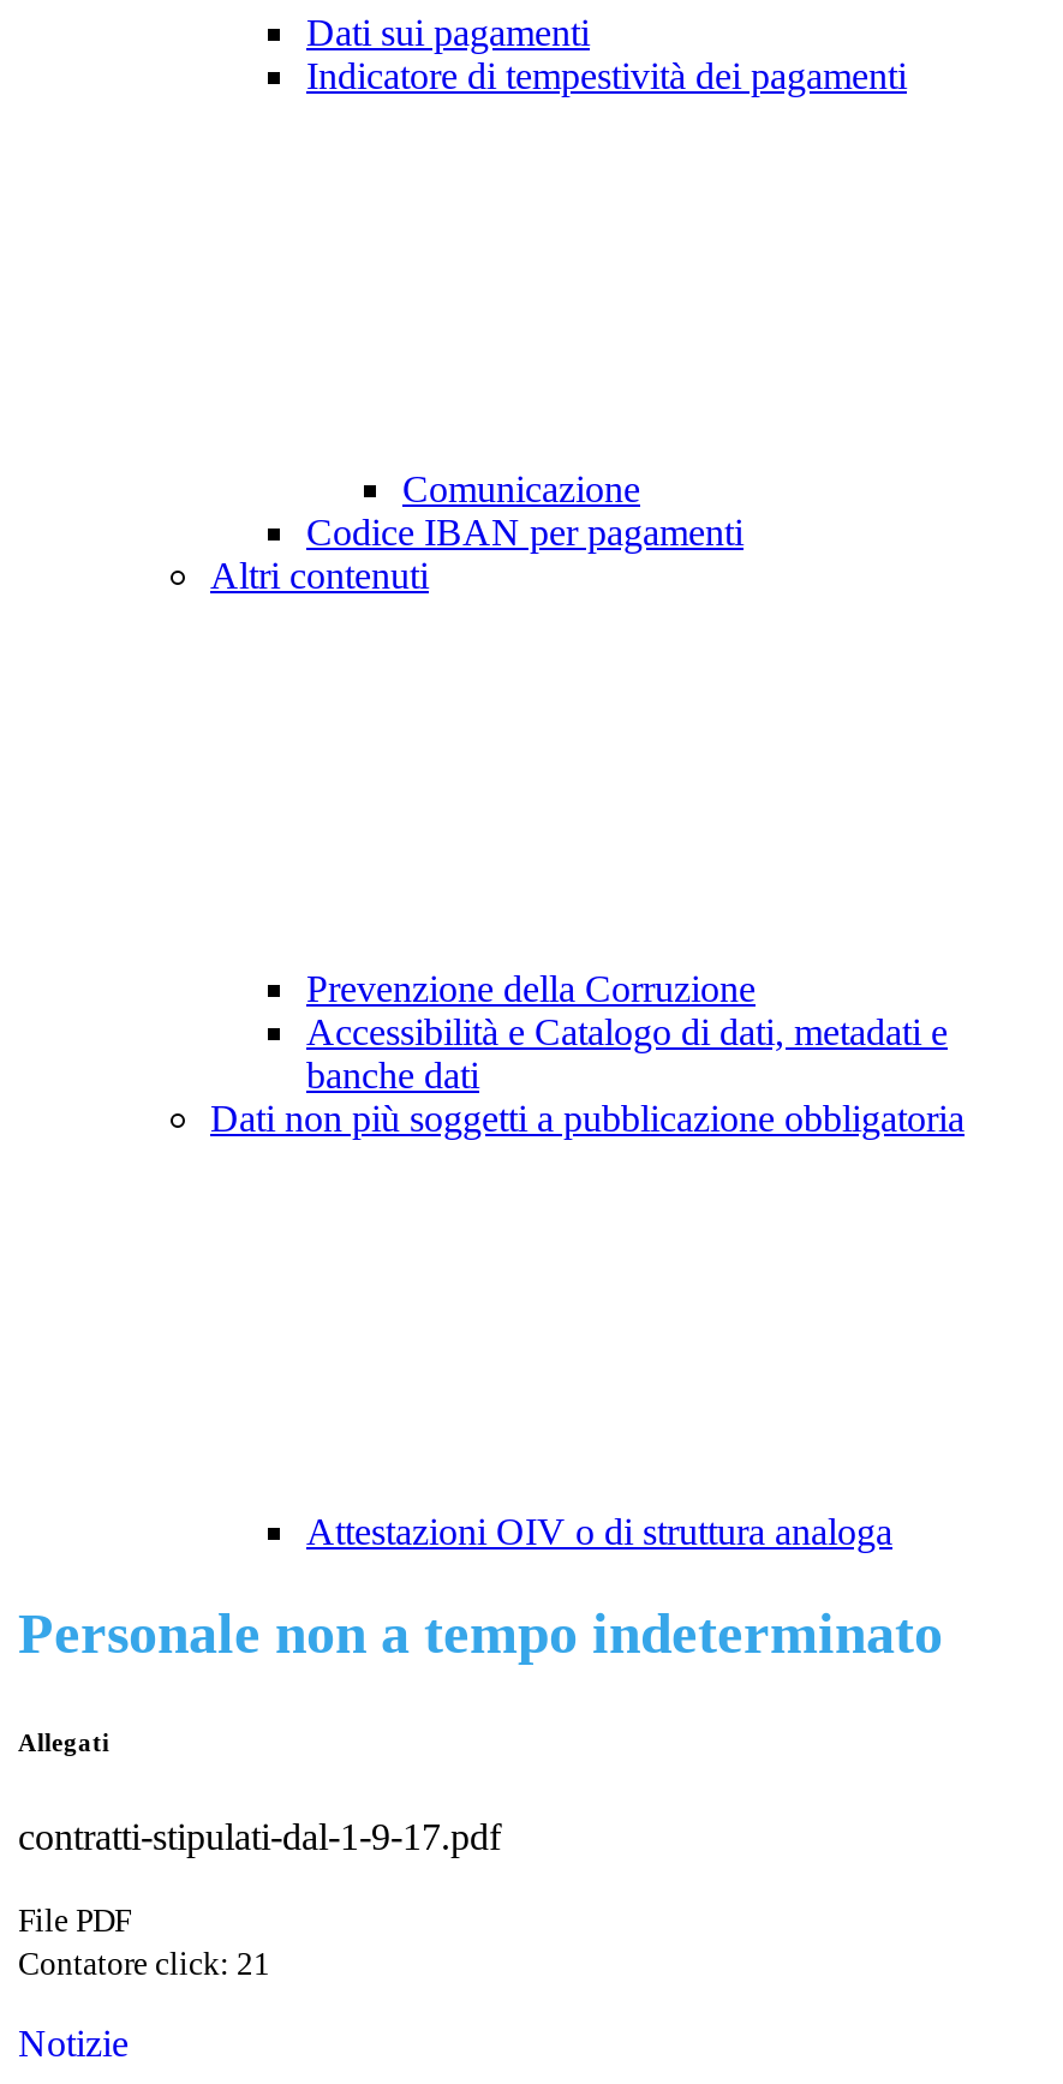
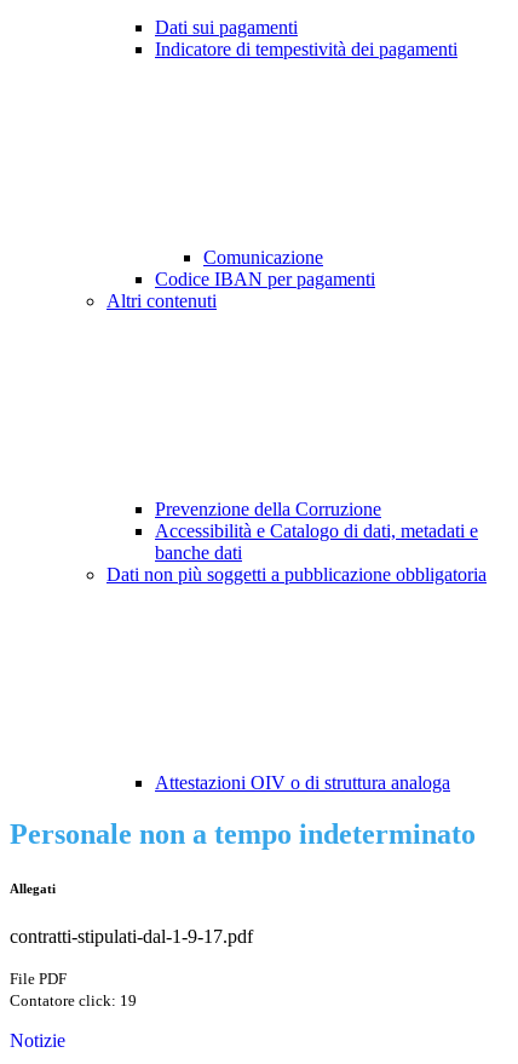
- Contatore click: 21
+ Contatore click: 19
